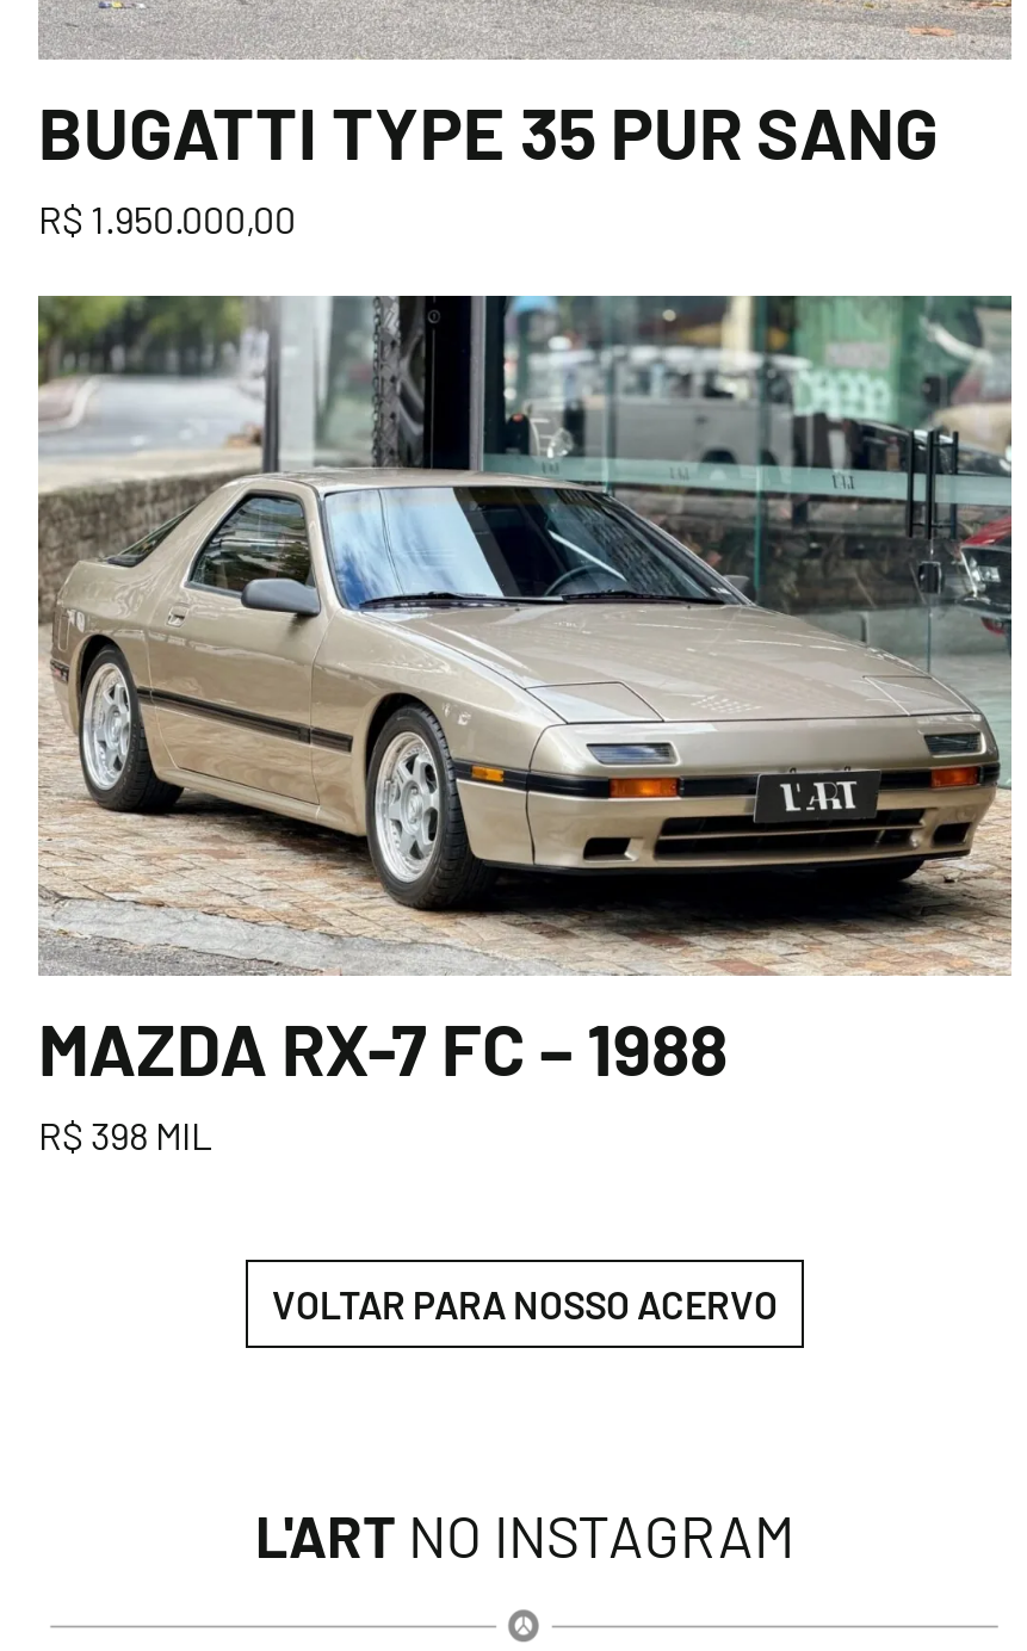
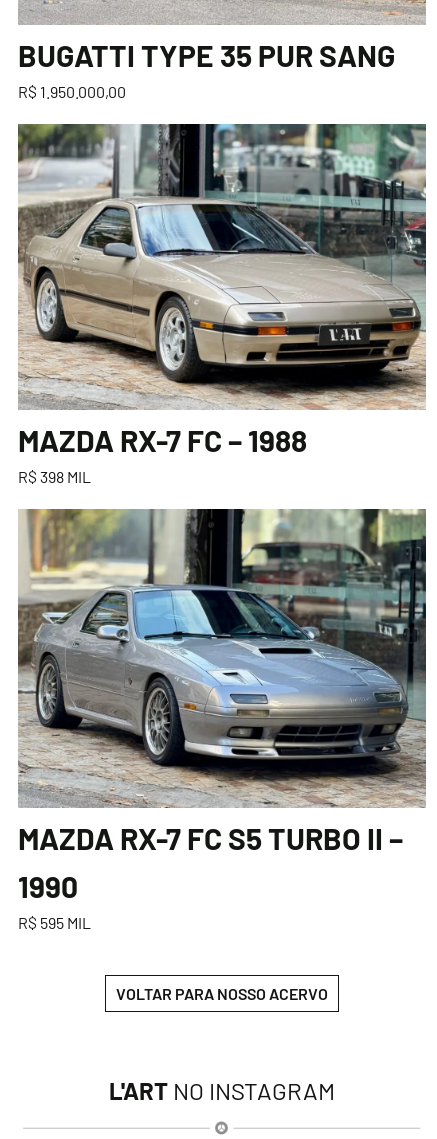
+ [image]
+ MAZDA RX-7 FC S5 TURBO II –
+ 1990
+ R$ 595 MIL
